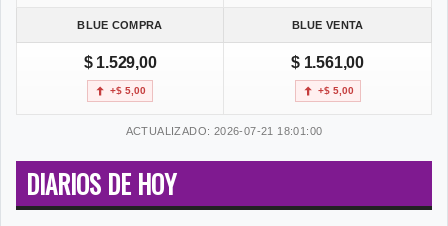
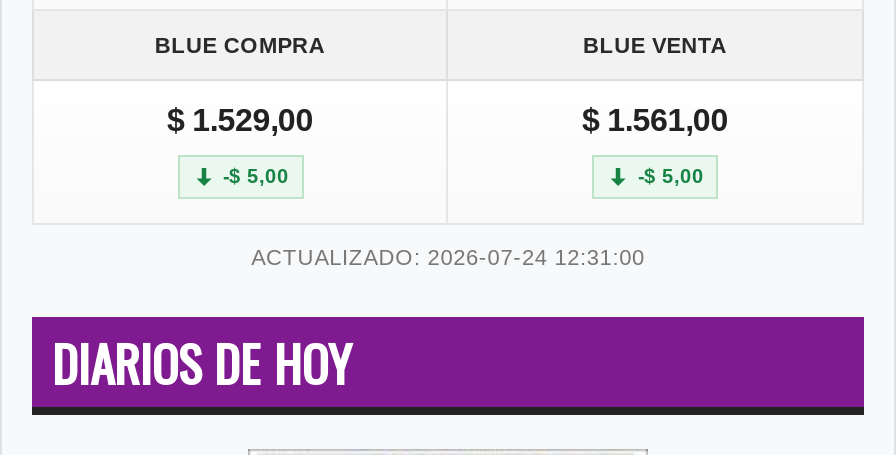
- +$ 5,00
+ -$ 5,00

- +$ 5,00
+ -$ 5,00

- ACTUALIZADO: 2026-07-21 18:01:00
+ ACTUALIZADO: 2026-07-24 12:31:00
